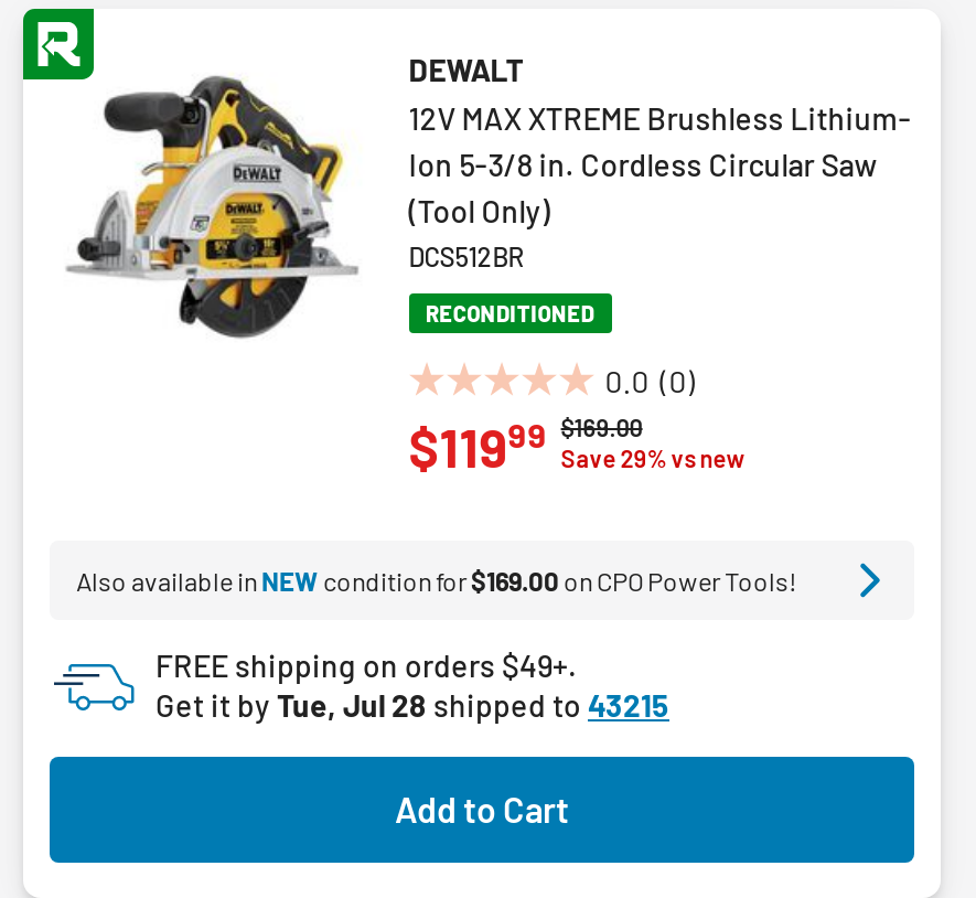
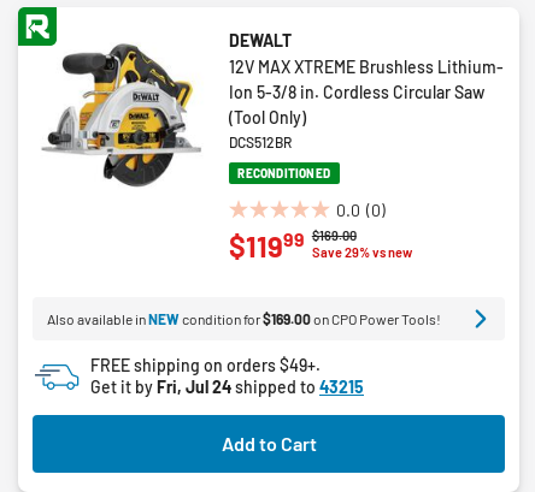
- Get it by Tue, Jul 28 shipped to 43215
+ Get it by Fri, Jul 24 shipped to 43215
